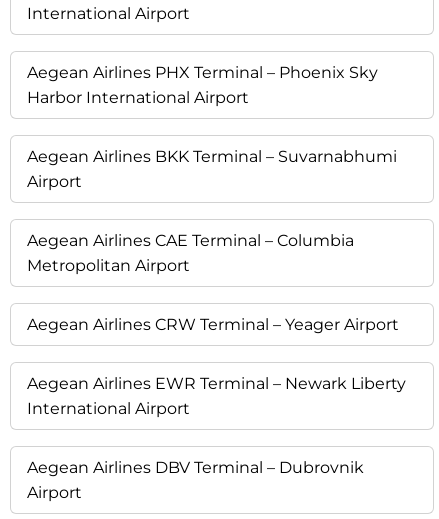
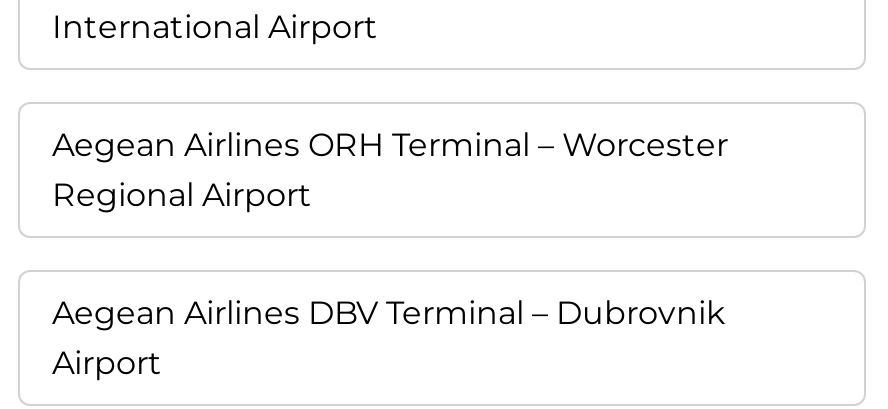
- Aegean Airlines PHX Terminal – Phoenix Sky
- Harbor International Airport
- Aegean Airlines BKK Terminal – Suvarnabhumi
- Airport
- Aegean Airlines CAE Terminal – Columbia
- Metropolitan Airport
- Aegean Airlines CRW Terminal – Yeager Airport
- Aegean Airlines EWR Terminal – Newark Liberty
- International Airport
+ Aegean Airlines ORH Terminal – Worcester
+ Regional Airport
